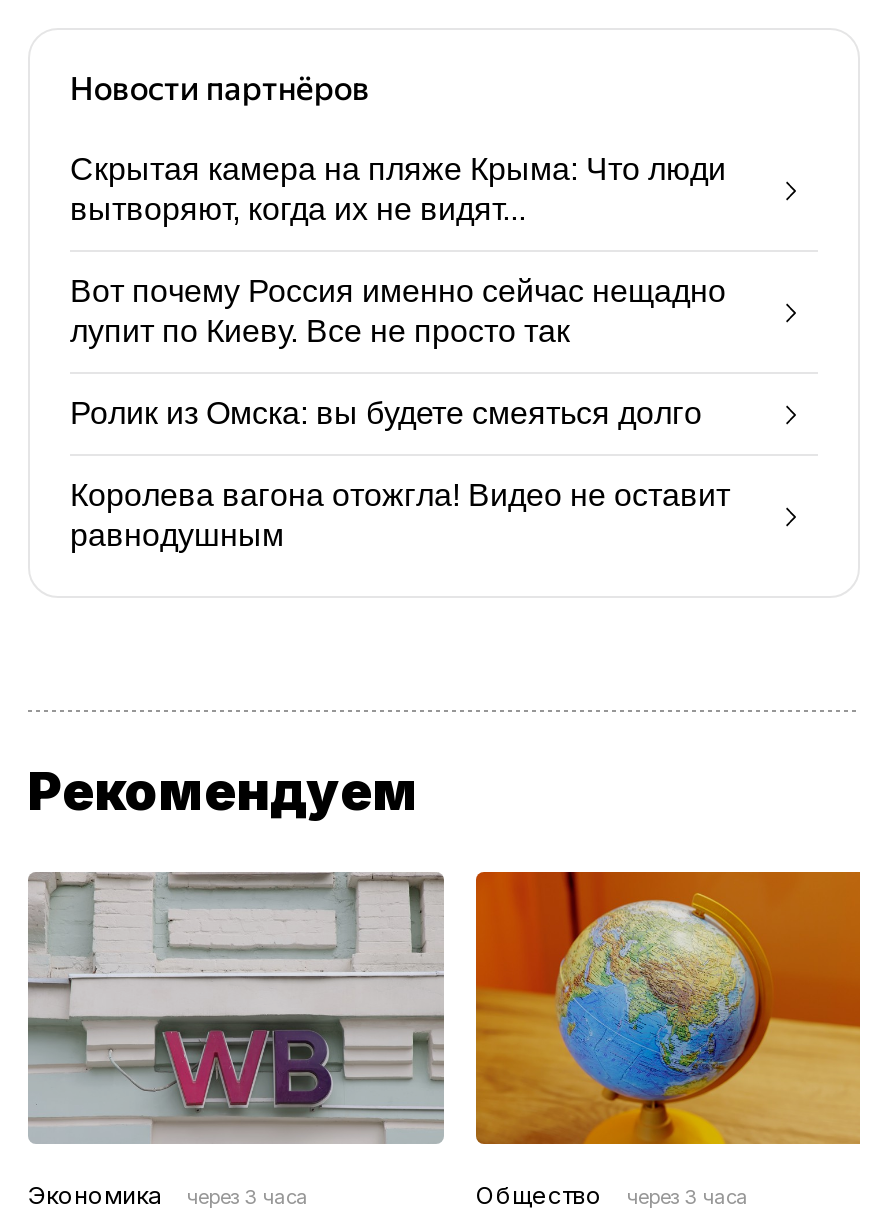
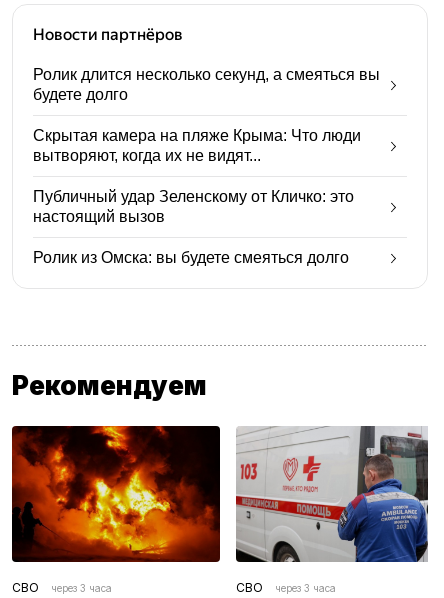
+ Ролик длится несколько секунд, а смеяться вы
+ будете долго

moved down: Скрытая камера на пляже Крыма: Что люди | вытворяют, когда их не видят...

- Вот почему Россия именно сейчас нещадно
- лупит по Киеву. Все не просто так
+ Публичный удар Зеленскому от Кличко: это
+ настоящий вызов

moved down: Ролик из Омска: вы будете смеяться долго

- Королева вагона отожгла! Видео не оставит
- равнодушным

- [image]
- Экономика
+ [image]
+ СВО

- [image]
- Общество
+ [image]
+ СВО
